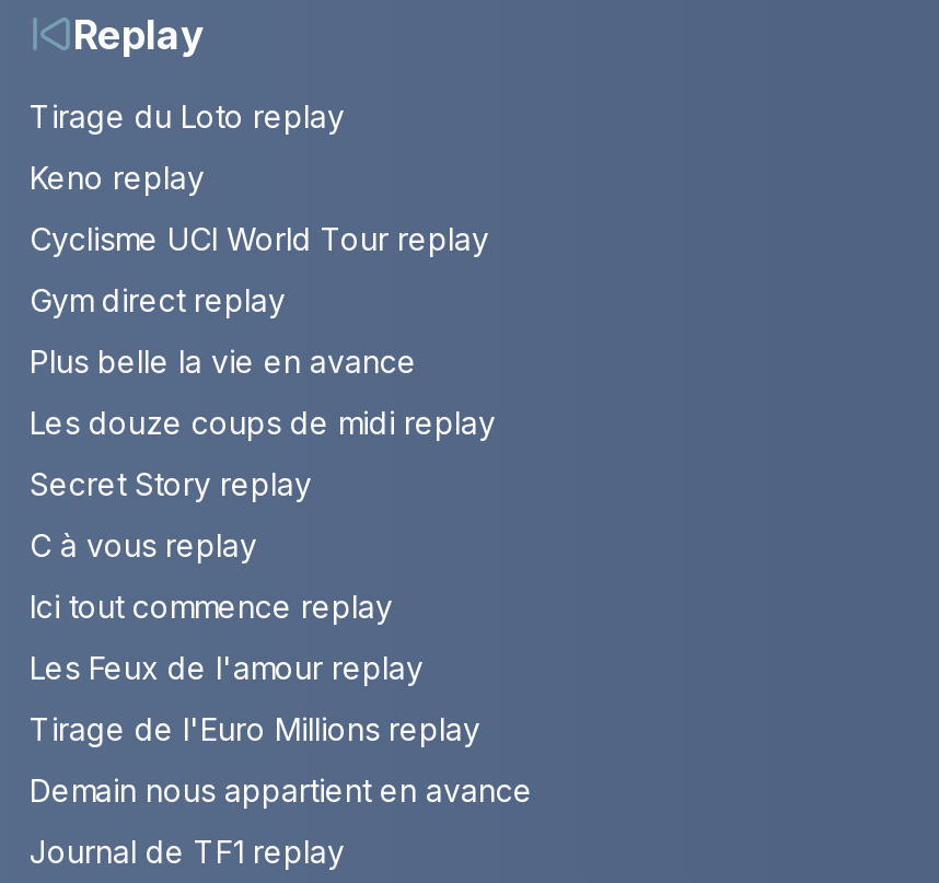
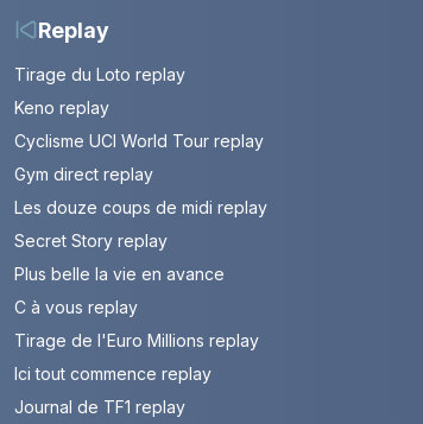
moved down: Plus belle la vie en avance

moved down: Ici tout commence replay

- Les Feux de l'amour replay

- Demain nous appartient en avance
